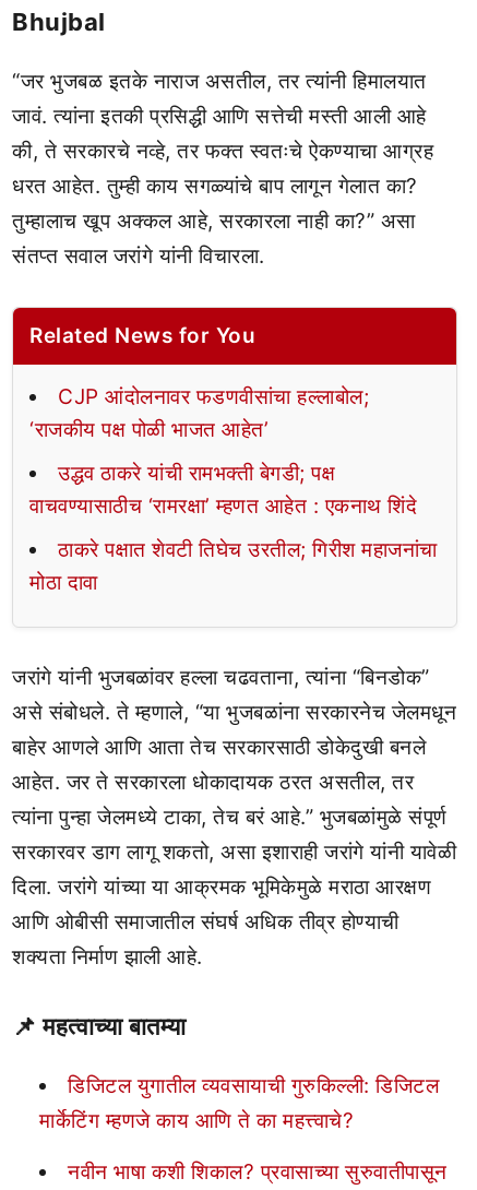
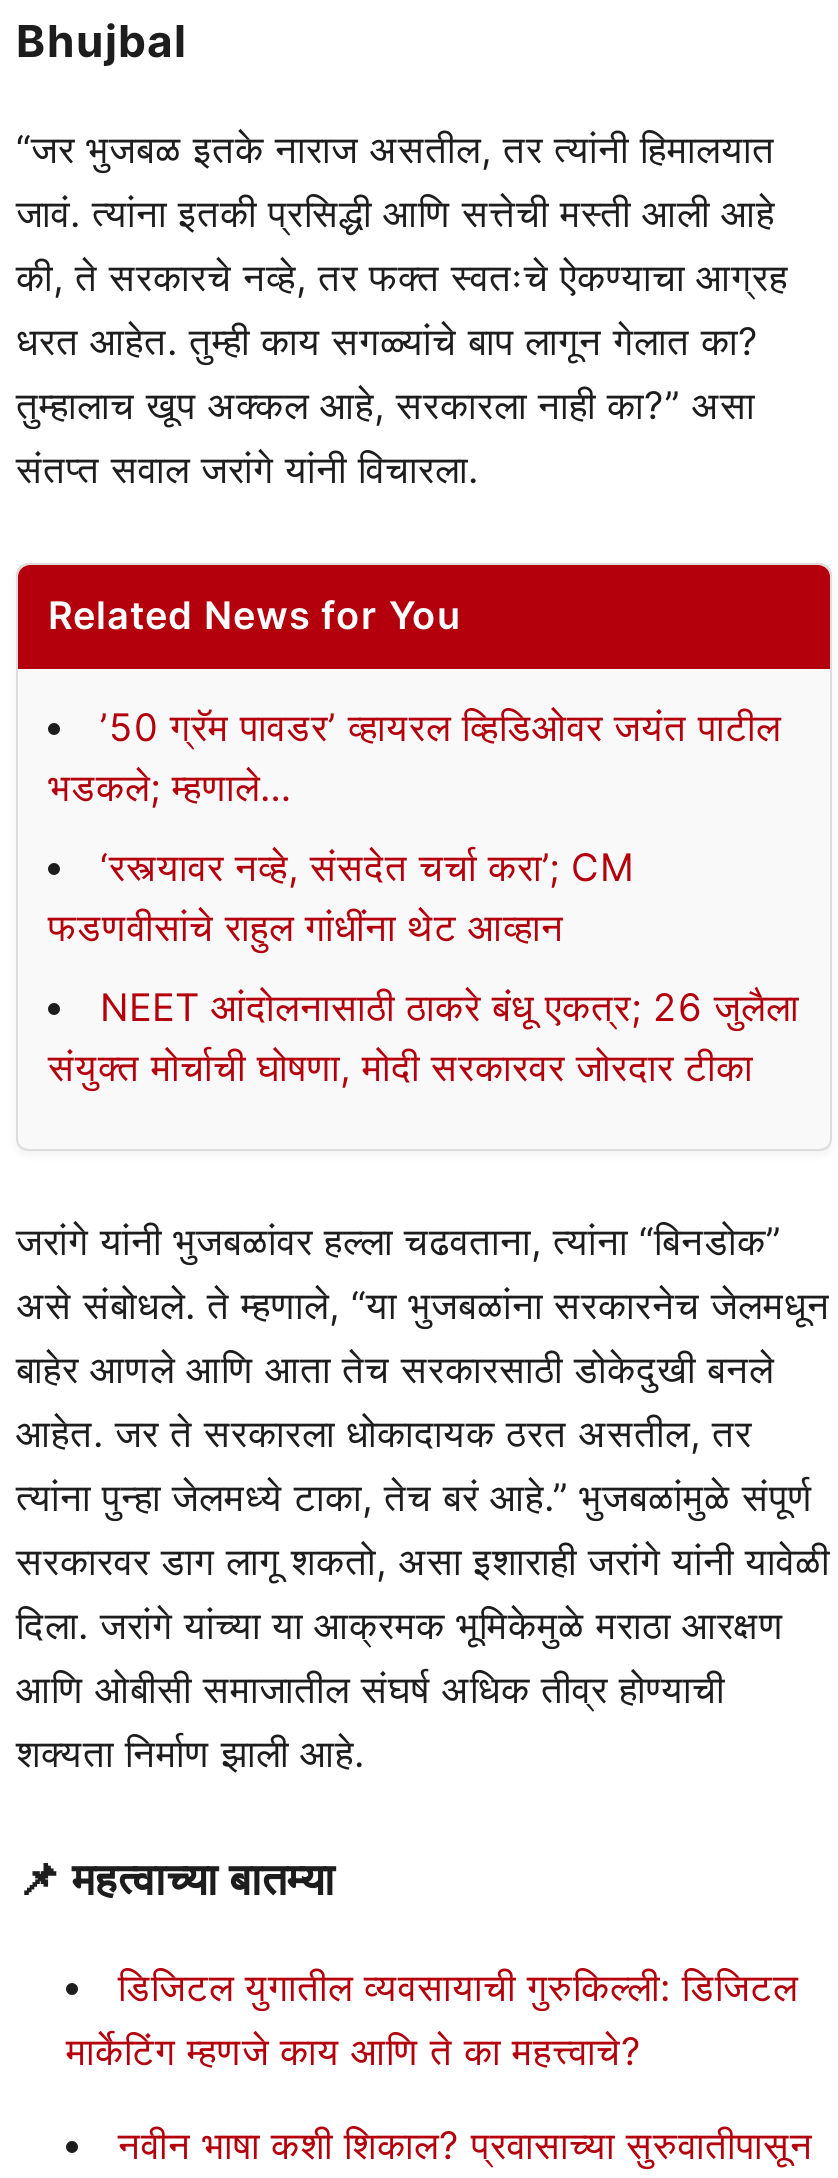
- CJP आंदोलनावर फडणवीसांचा हल्लाबोल;
- ‘राजकीय पक्ष पोळी भाजत आहेत’
+ ’50 ग्रॅम पावडर’ व्हायरल व्हिडिओवर जयंत पाटील
+ भडकले; म्हणाले…

- उद्धव ठाकरे यांची रामभक्ती बेगडी; पक्ष
- वाचवण्यासाठीच ‘रामरक्षा’ म्हणत आहेत : एकनाथ शिंदे
+ ‘रस्त्यावर नव्हे, संसदेत चर्चा करा’; CM
+ फडणवीसांचे राहुल गांधींना थेट आव्हान

- ठाकरे पक्षात शेवटी तिघेच उरतील; गिरीश महाजनांचा
- मोठा दावा
+ NEET आंदोलनासाठी ठाकरे बंधू एकत्र; 26 जुलैला
+ संयुक्त मोर्चाची घोषणा, मोदी सरकारवर जोरदार टीका
